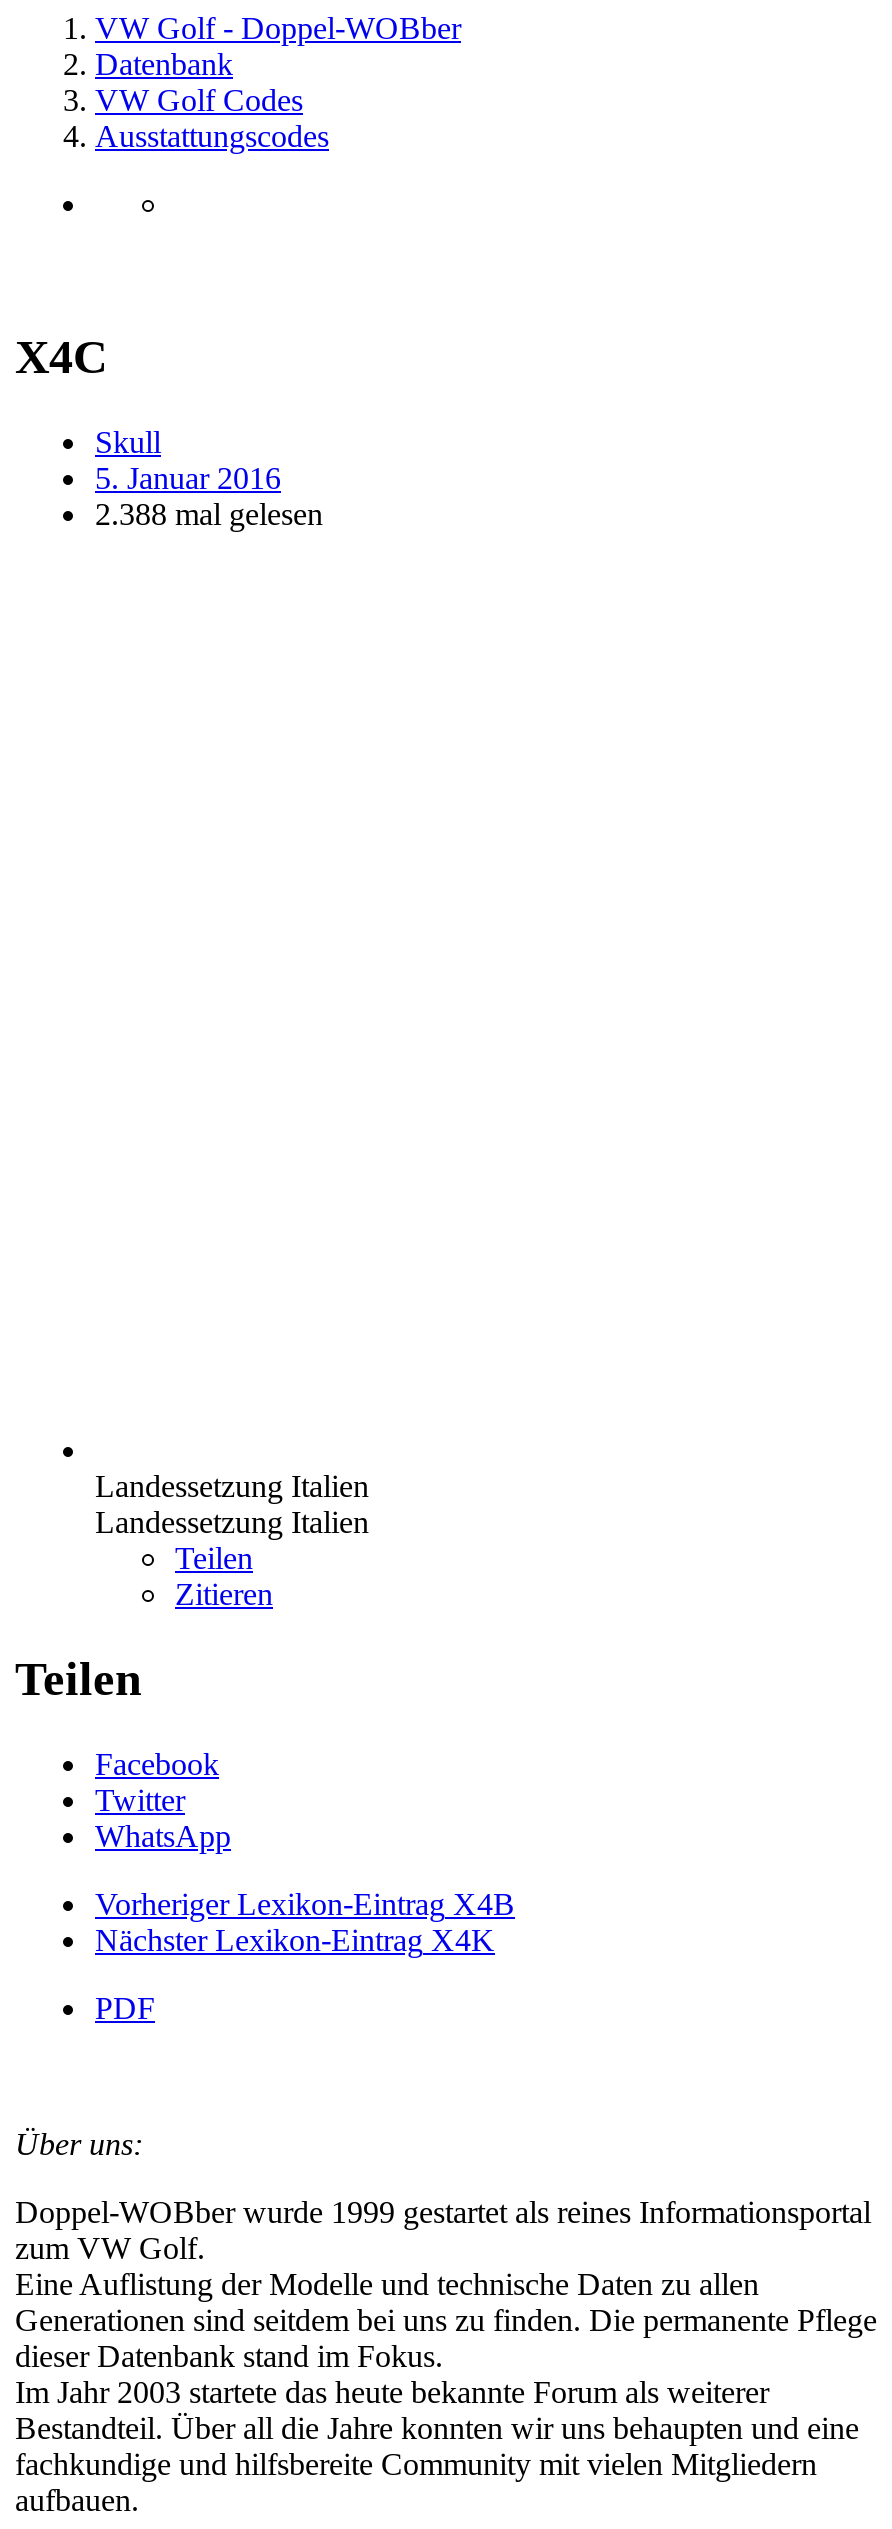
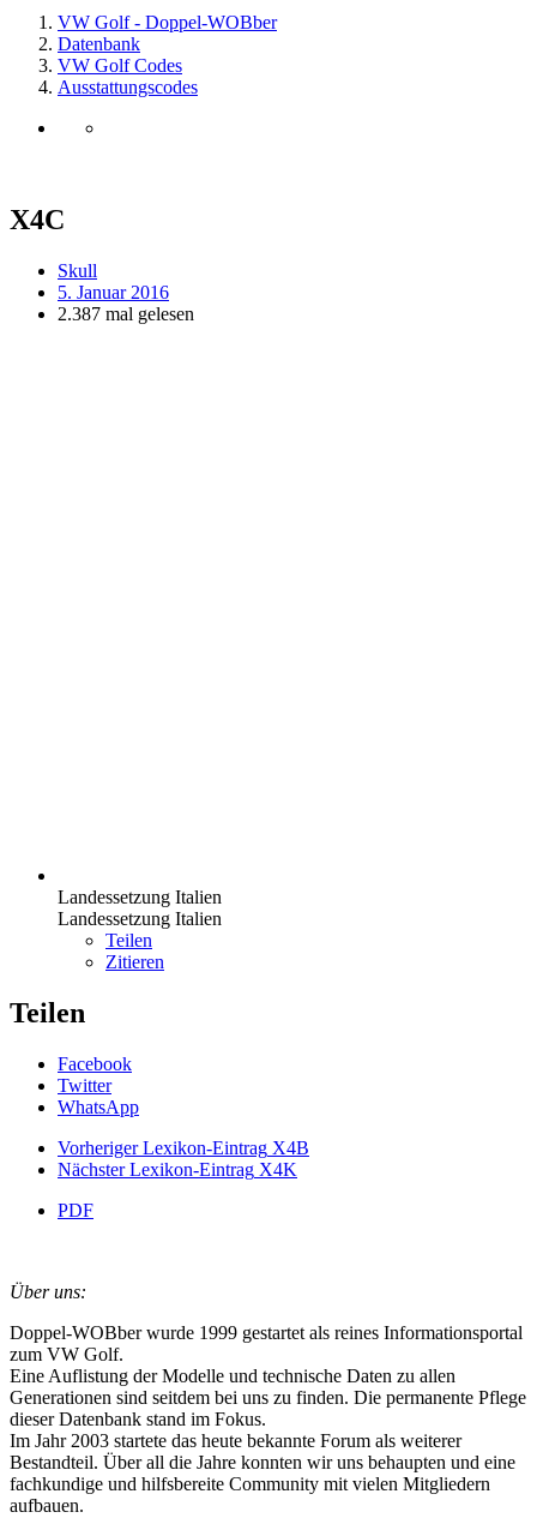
- 2.388 mal gelesen
+ 2.387 mal gelesen
